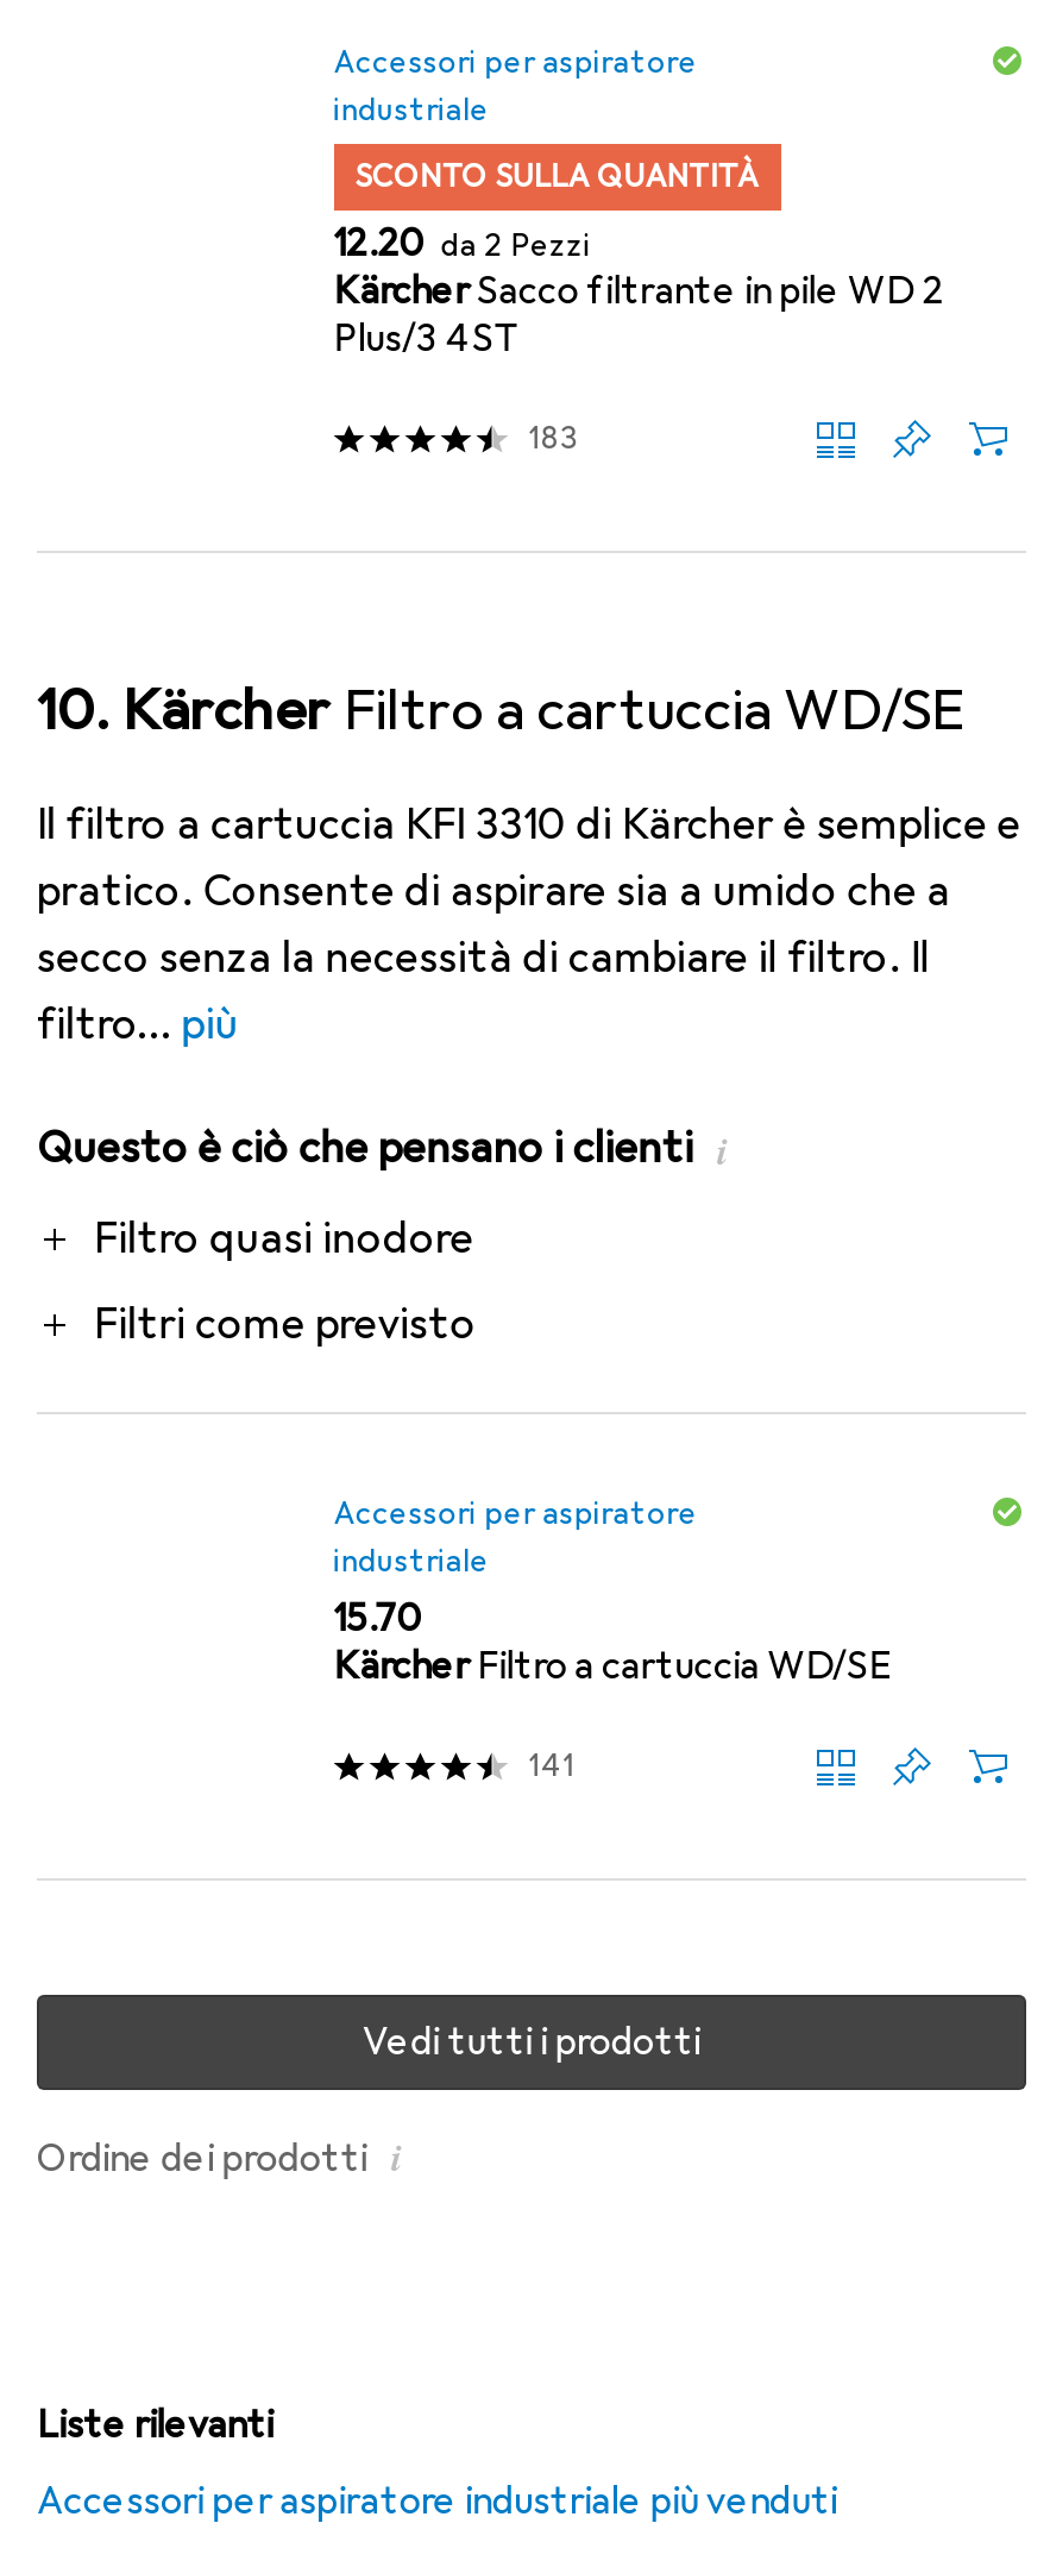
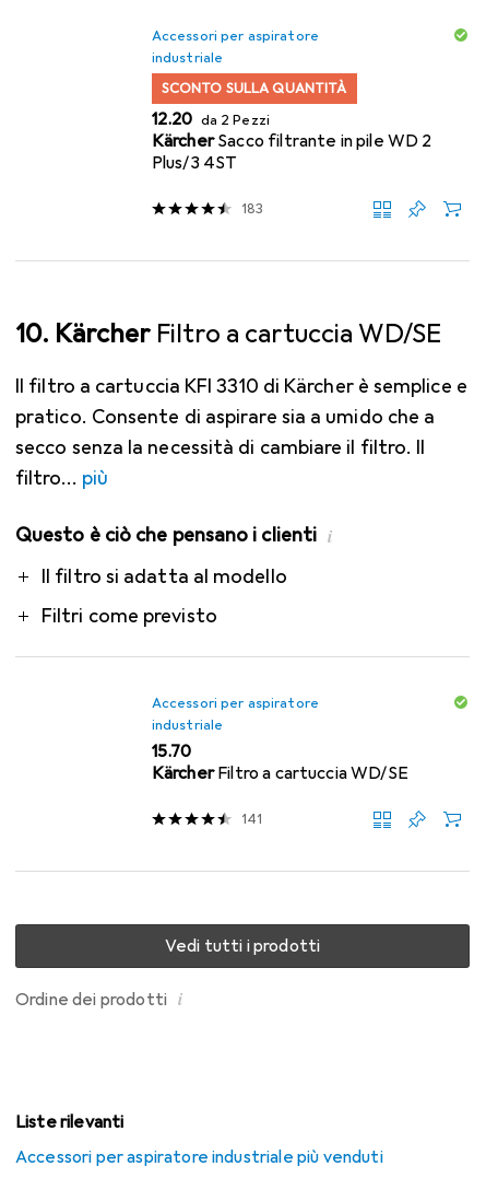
- Filtro quasi inodore
+ Il filtro si adatta al modello
